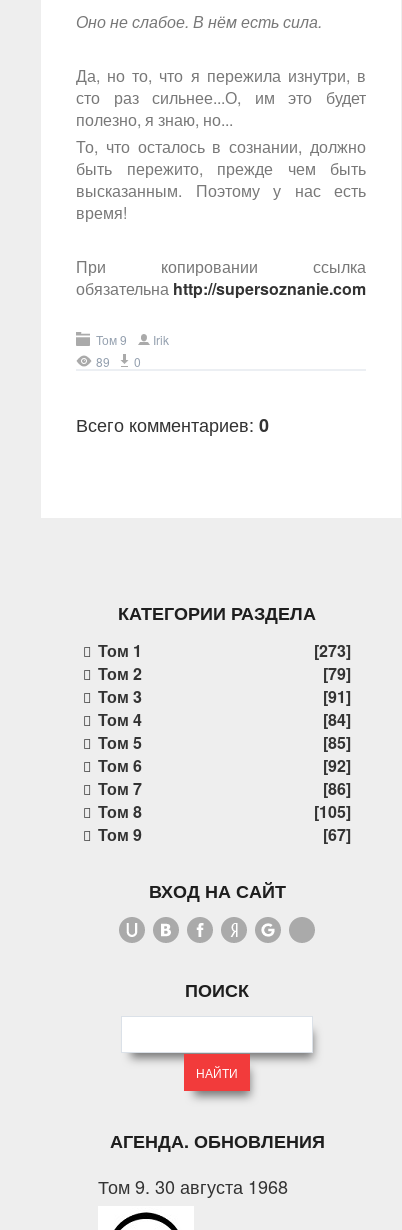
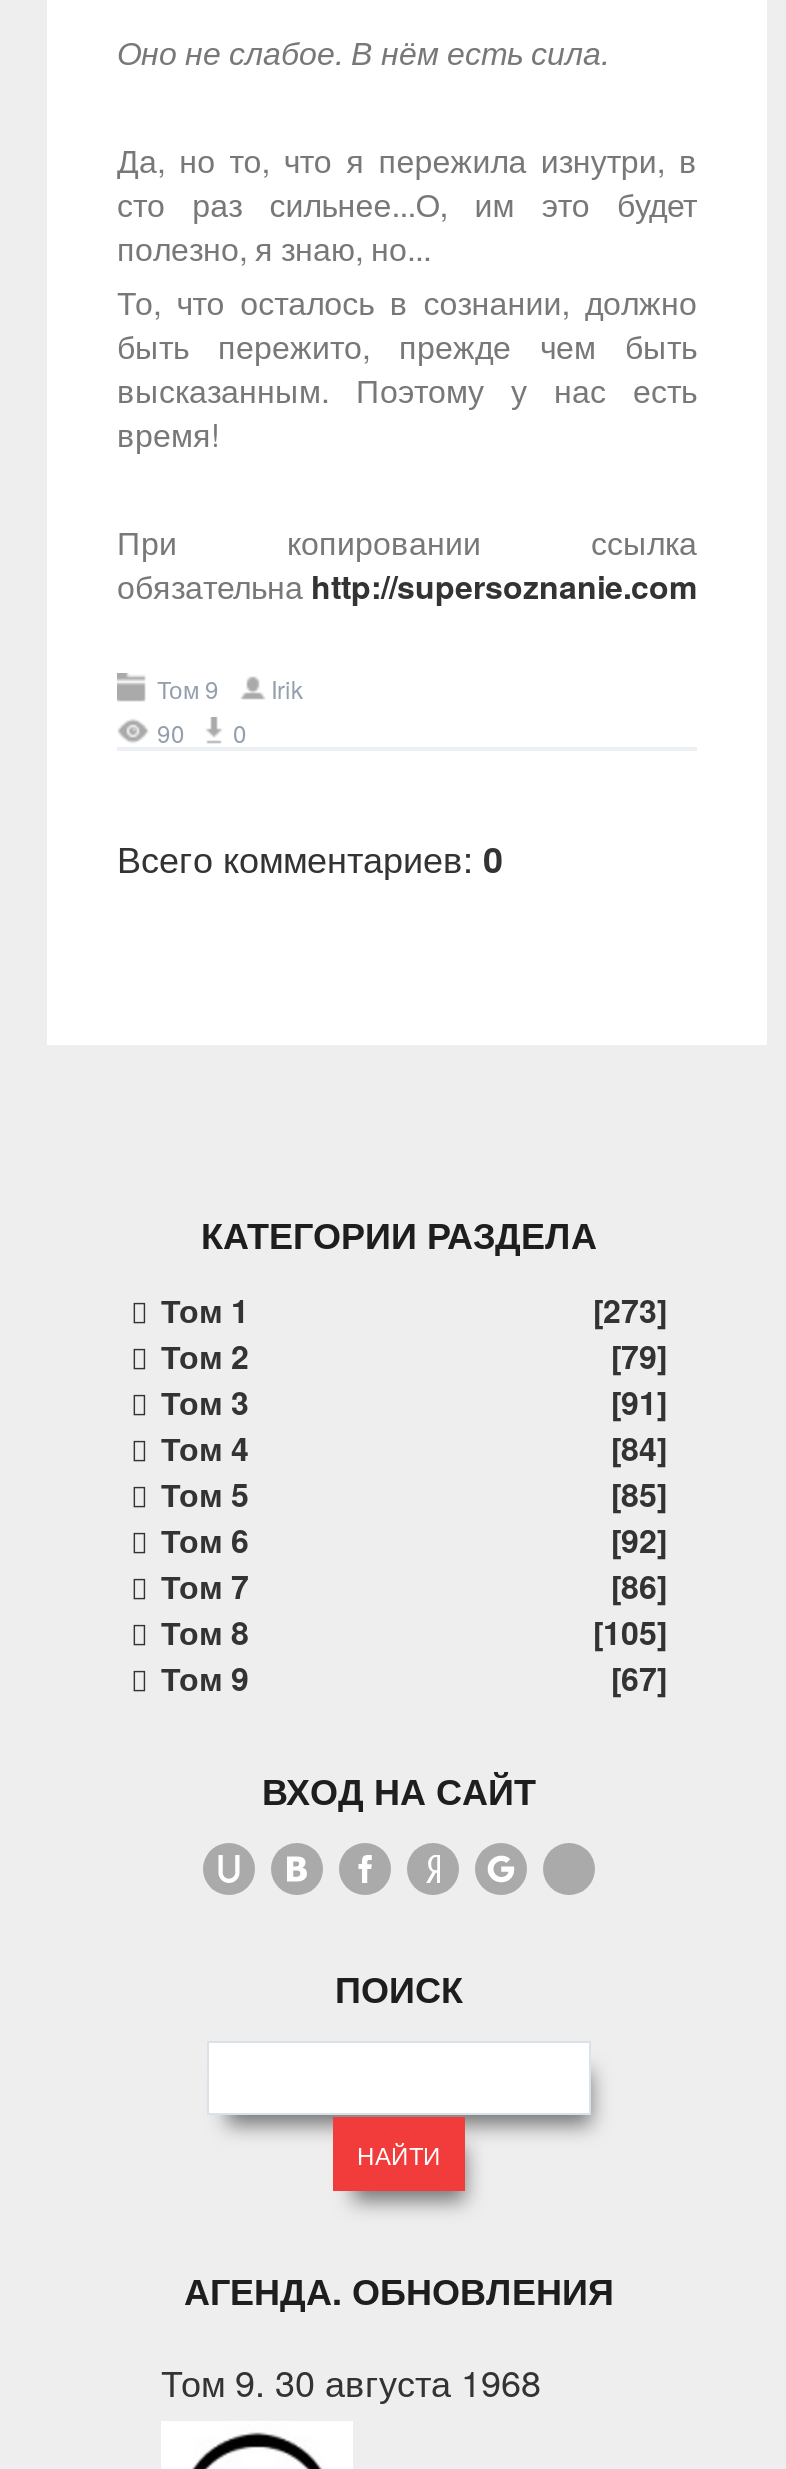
- 89 0
+ 90 0
